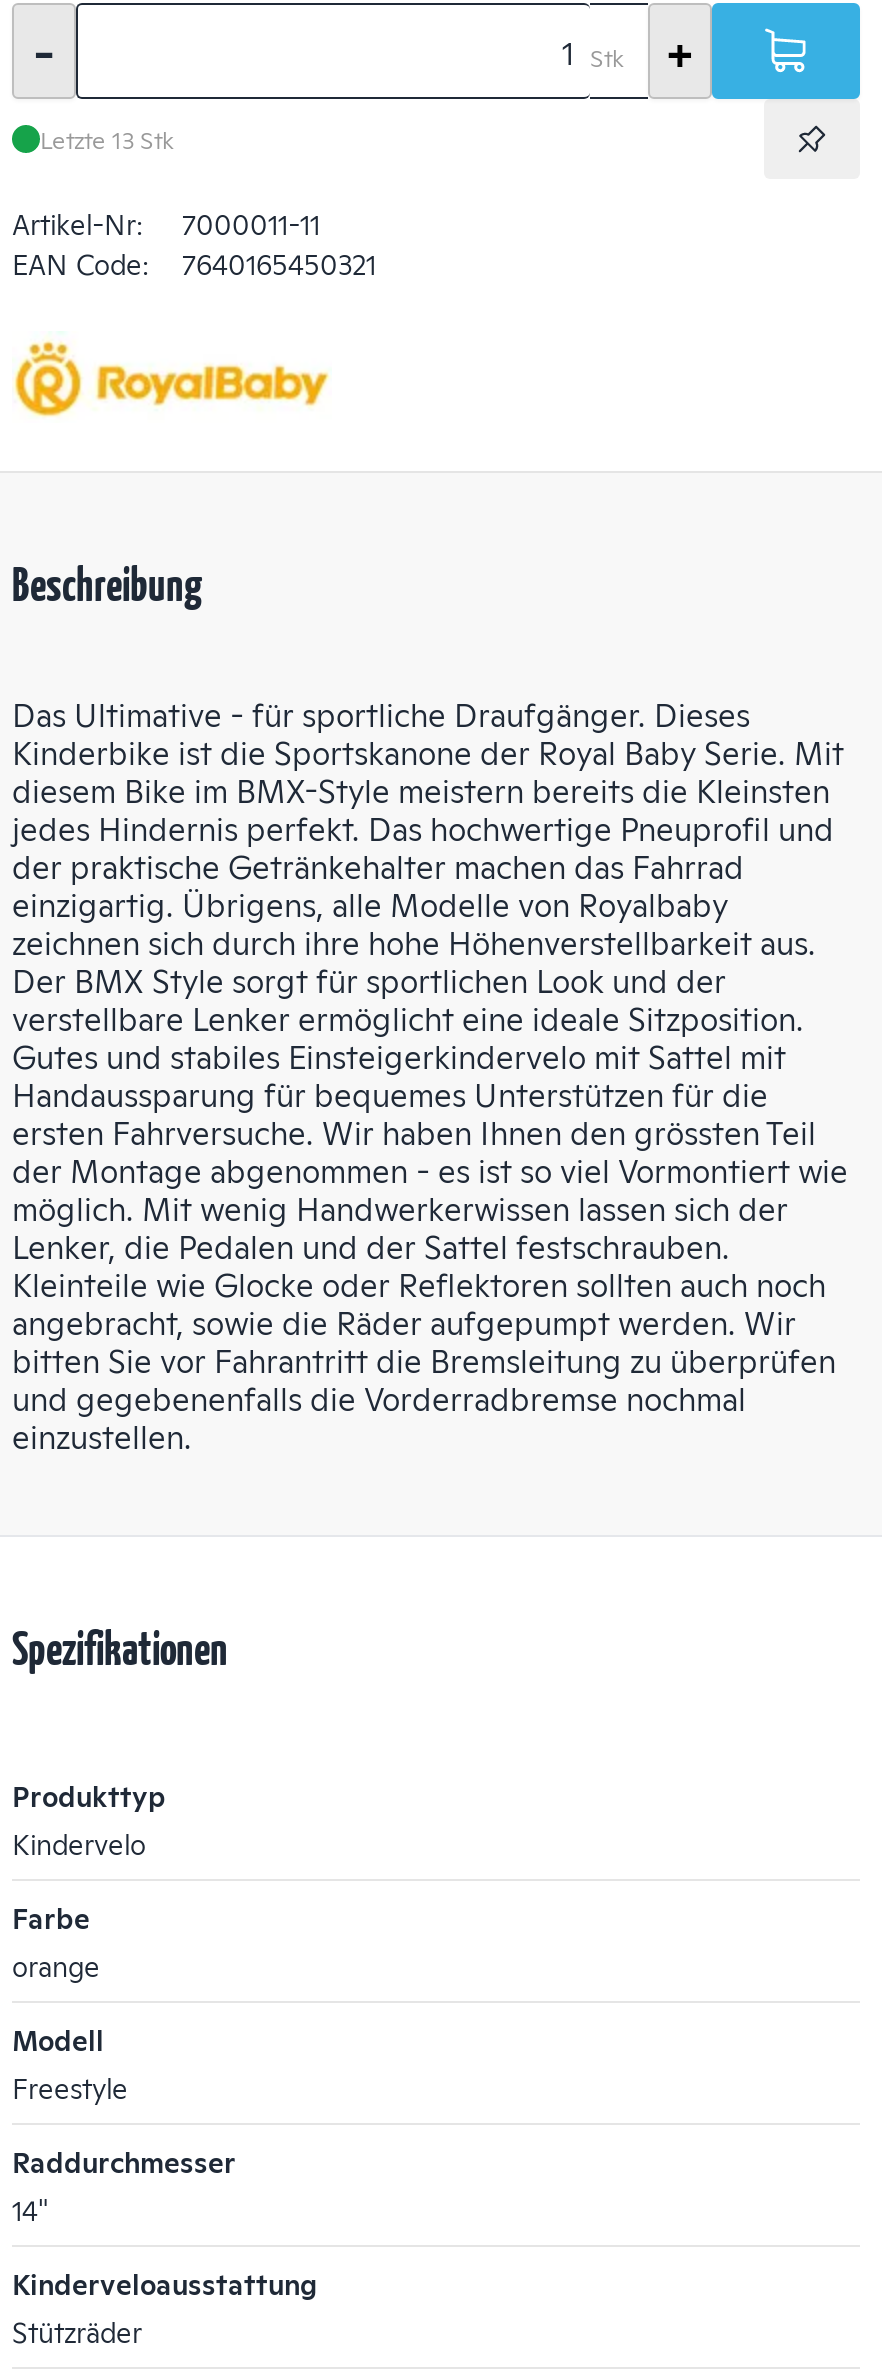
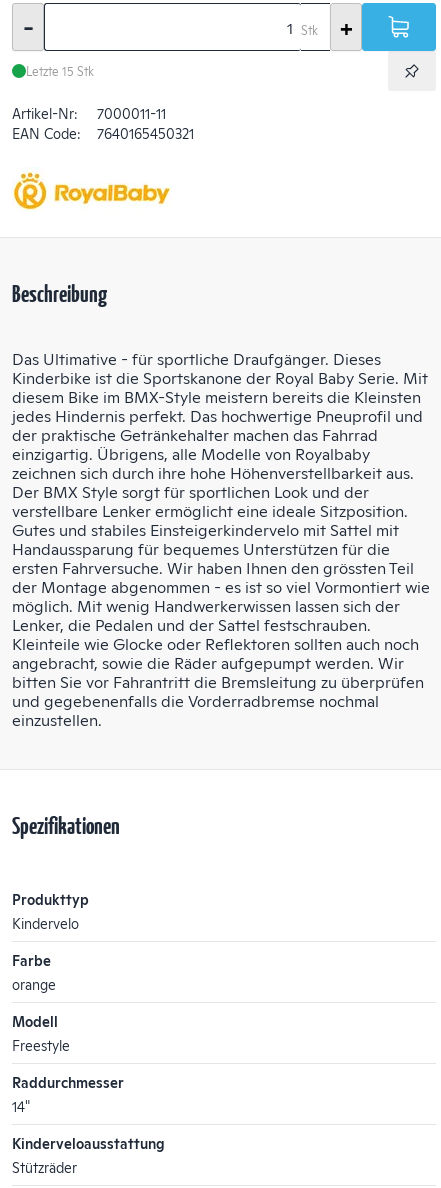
- Letzte 13 Stk
+ Letzte 15 Stk
